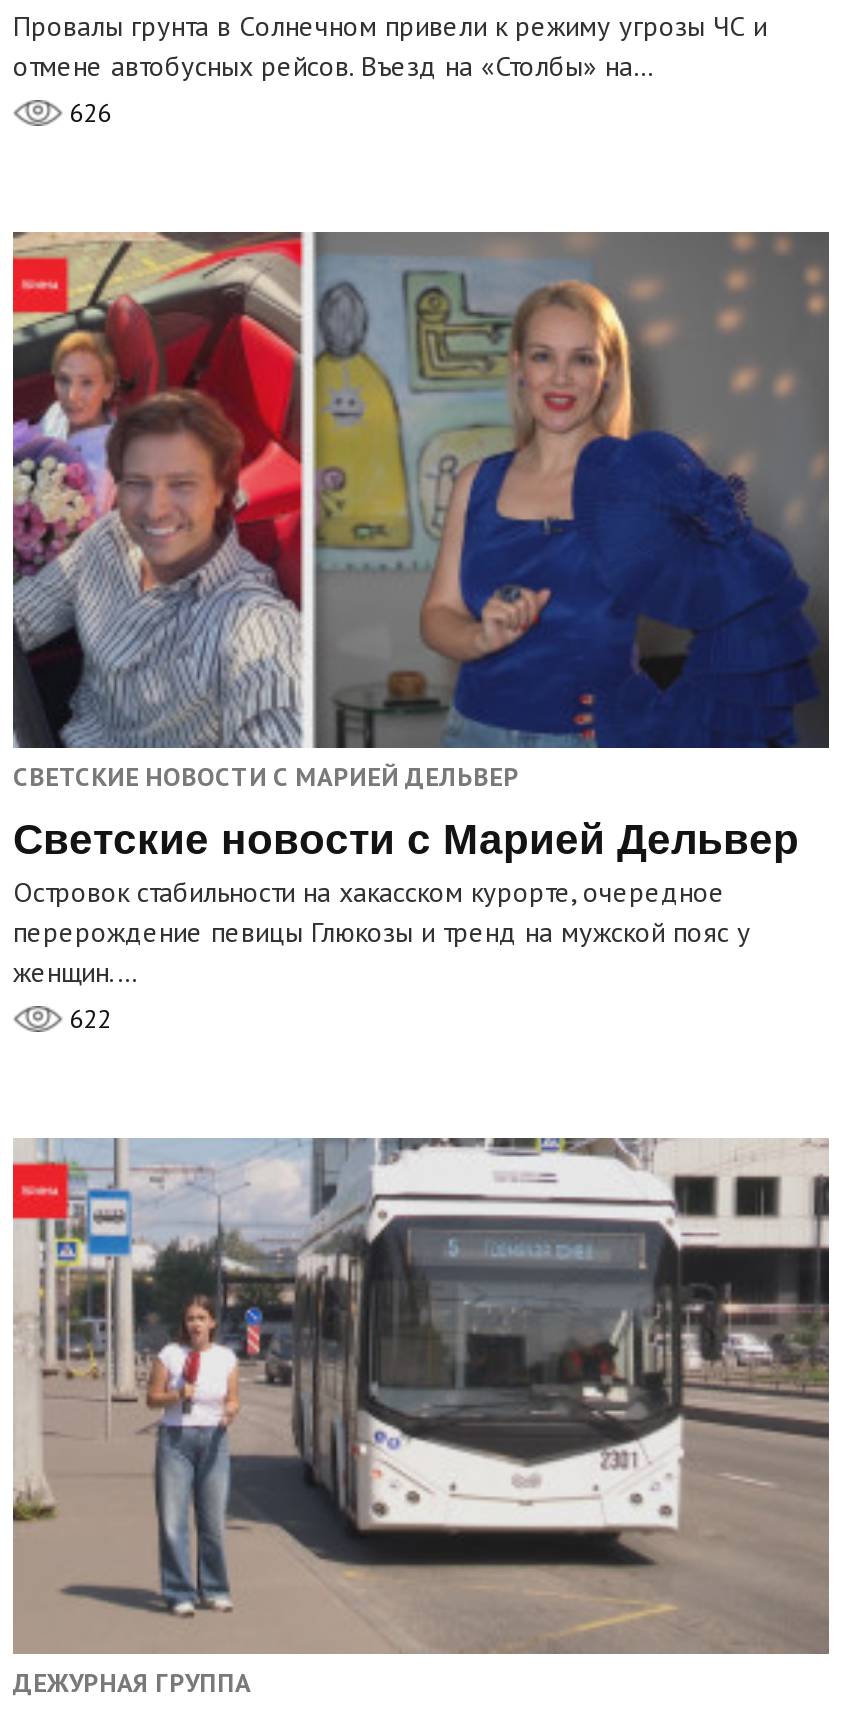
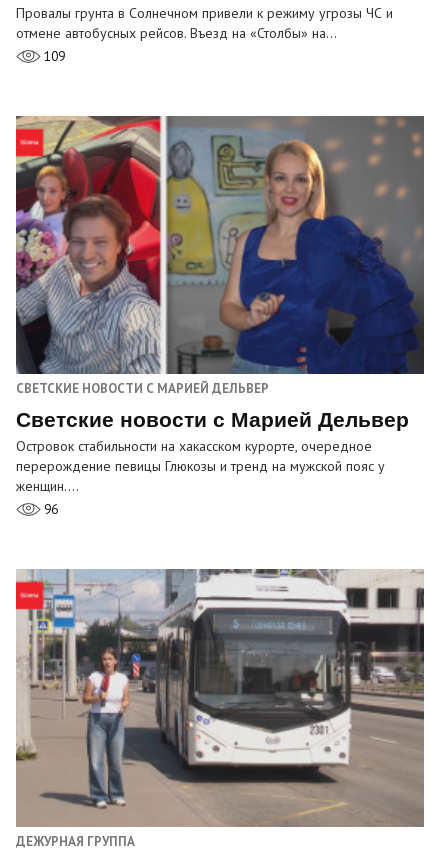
- 626
+ 109

- 622
+ 96
